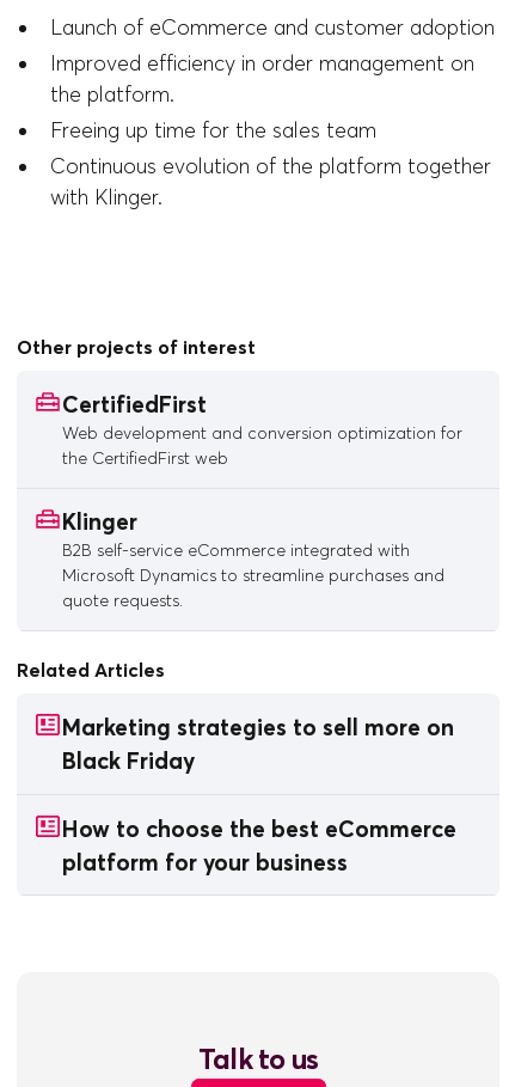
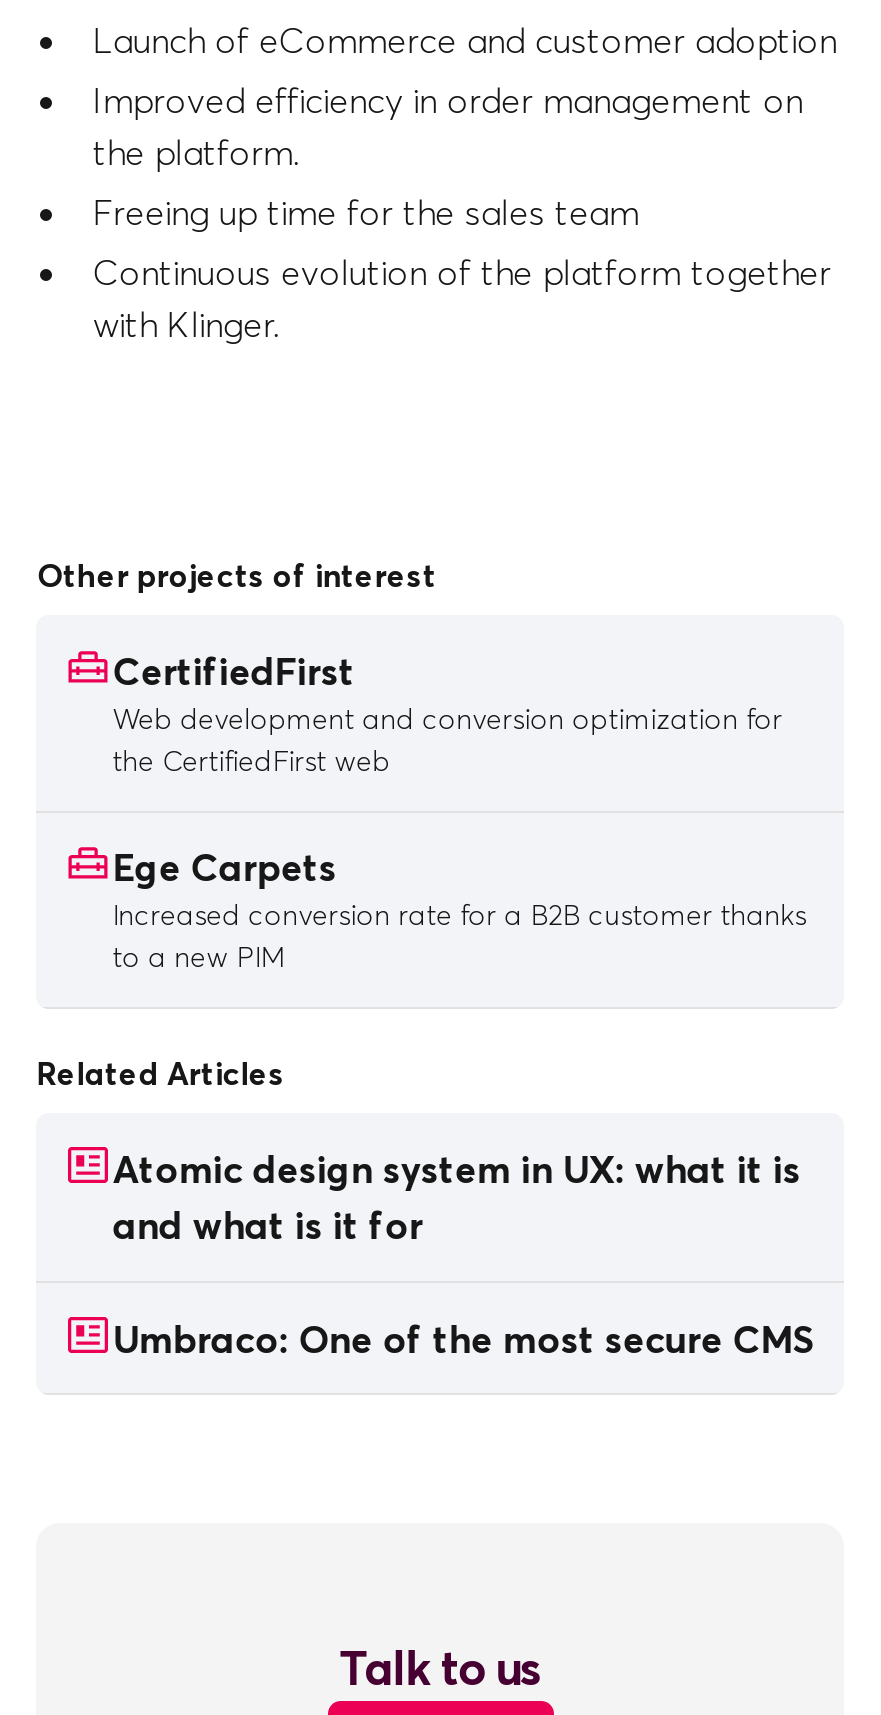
- Klinger
- B2B self-service eCommerce integrated with
- Microsoft Dynamics to streamline purchases and
- quote requests.
+ Ege Carpets
+ Increased conversion rate for a B2B customer thanks
+ to a new PIM

- Marketing strategies to sell more on
- Black Friday
+ Atomic design system in UX: what it is
+ and what is it for

- How to choose the best eCommerce
- platform for your business
+ Umbraco: One of the most secure CMS
